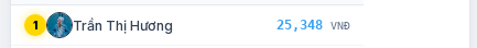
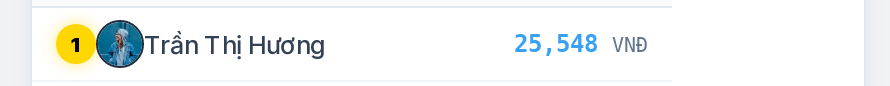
- 25,348 VNĐ
+ 25,548 VNĐ
